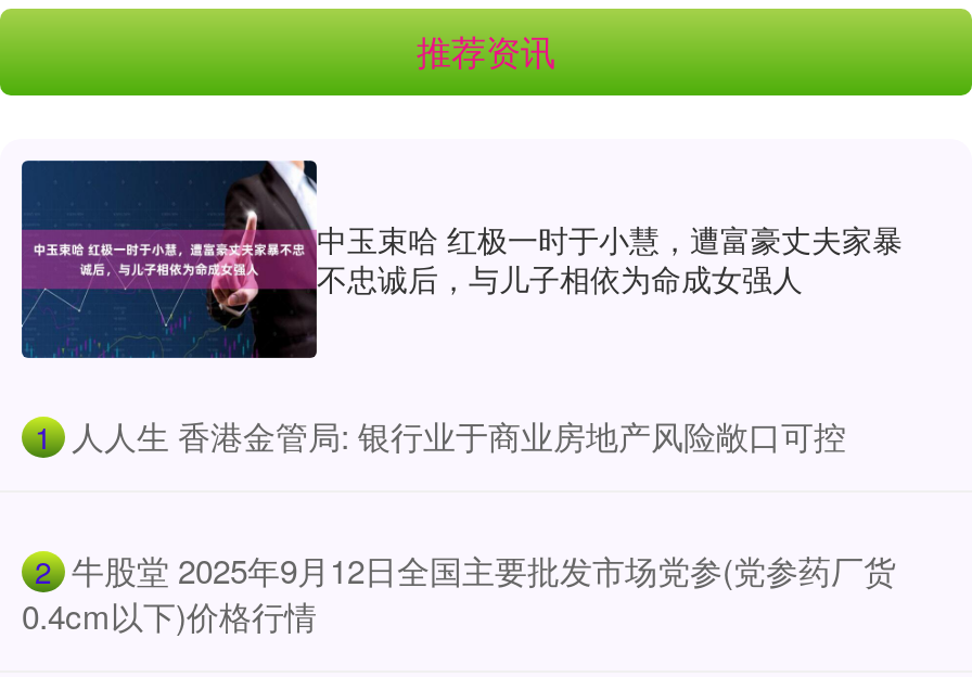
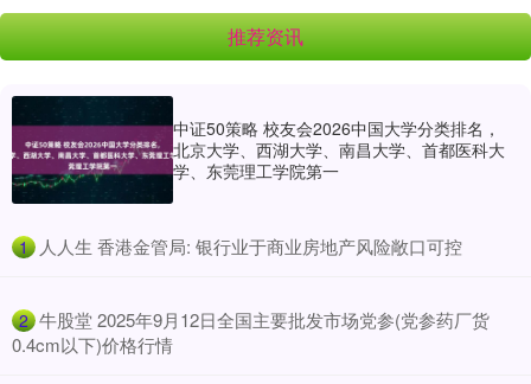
- [image]
- 中玉束哈 红极一时于小慧，遭富豪丈夫家暴
- 不忠诚后，与儿子相依为命成女强人
+ [image]
+ 中证50策略 校友会2026中国大学分类排名，
+ 北京大学、西湖大学、南昌大学、首都医科大
+ 学、东莞理工学院第一
